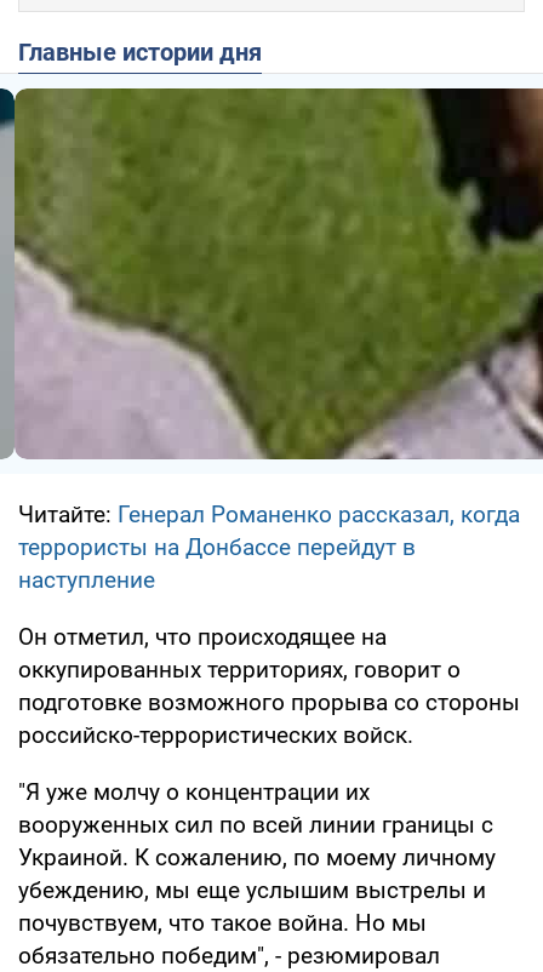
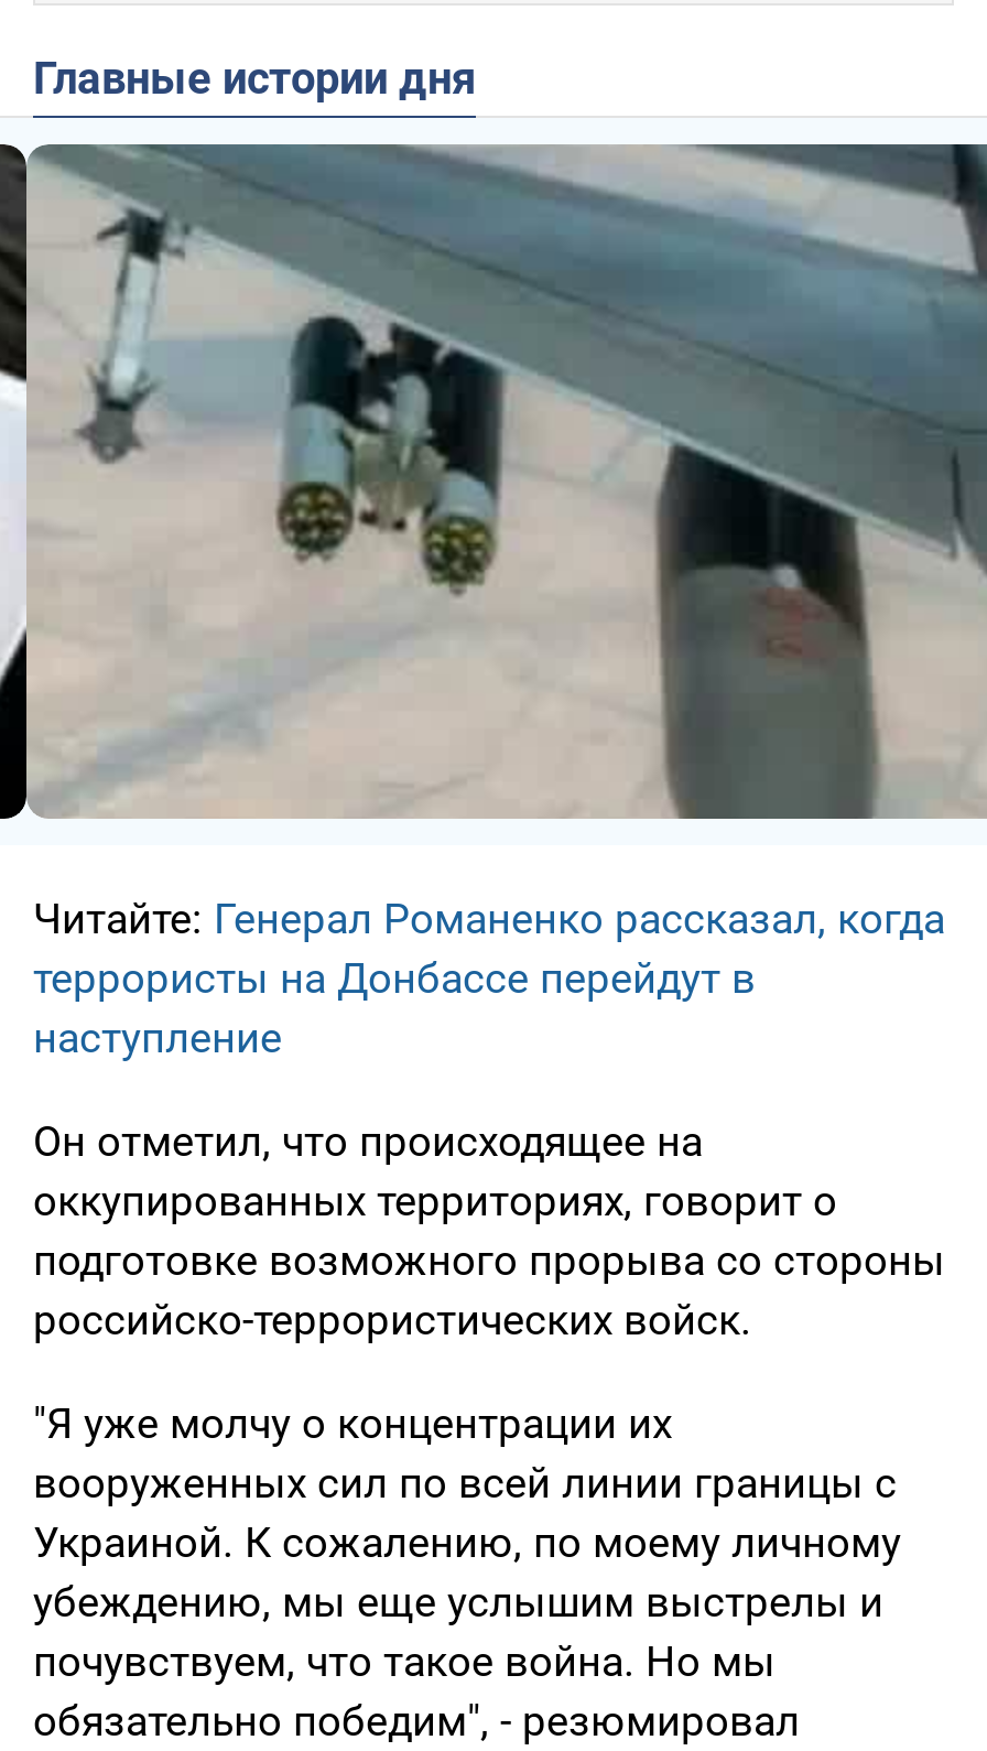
- [image]
+ [image]
